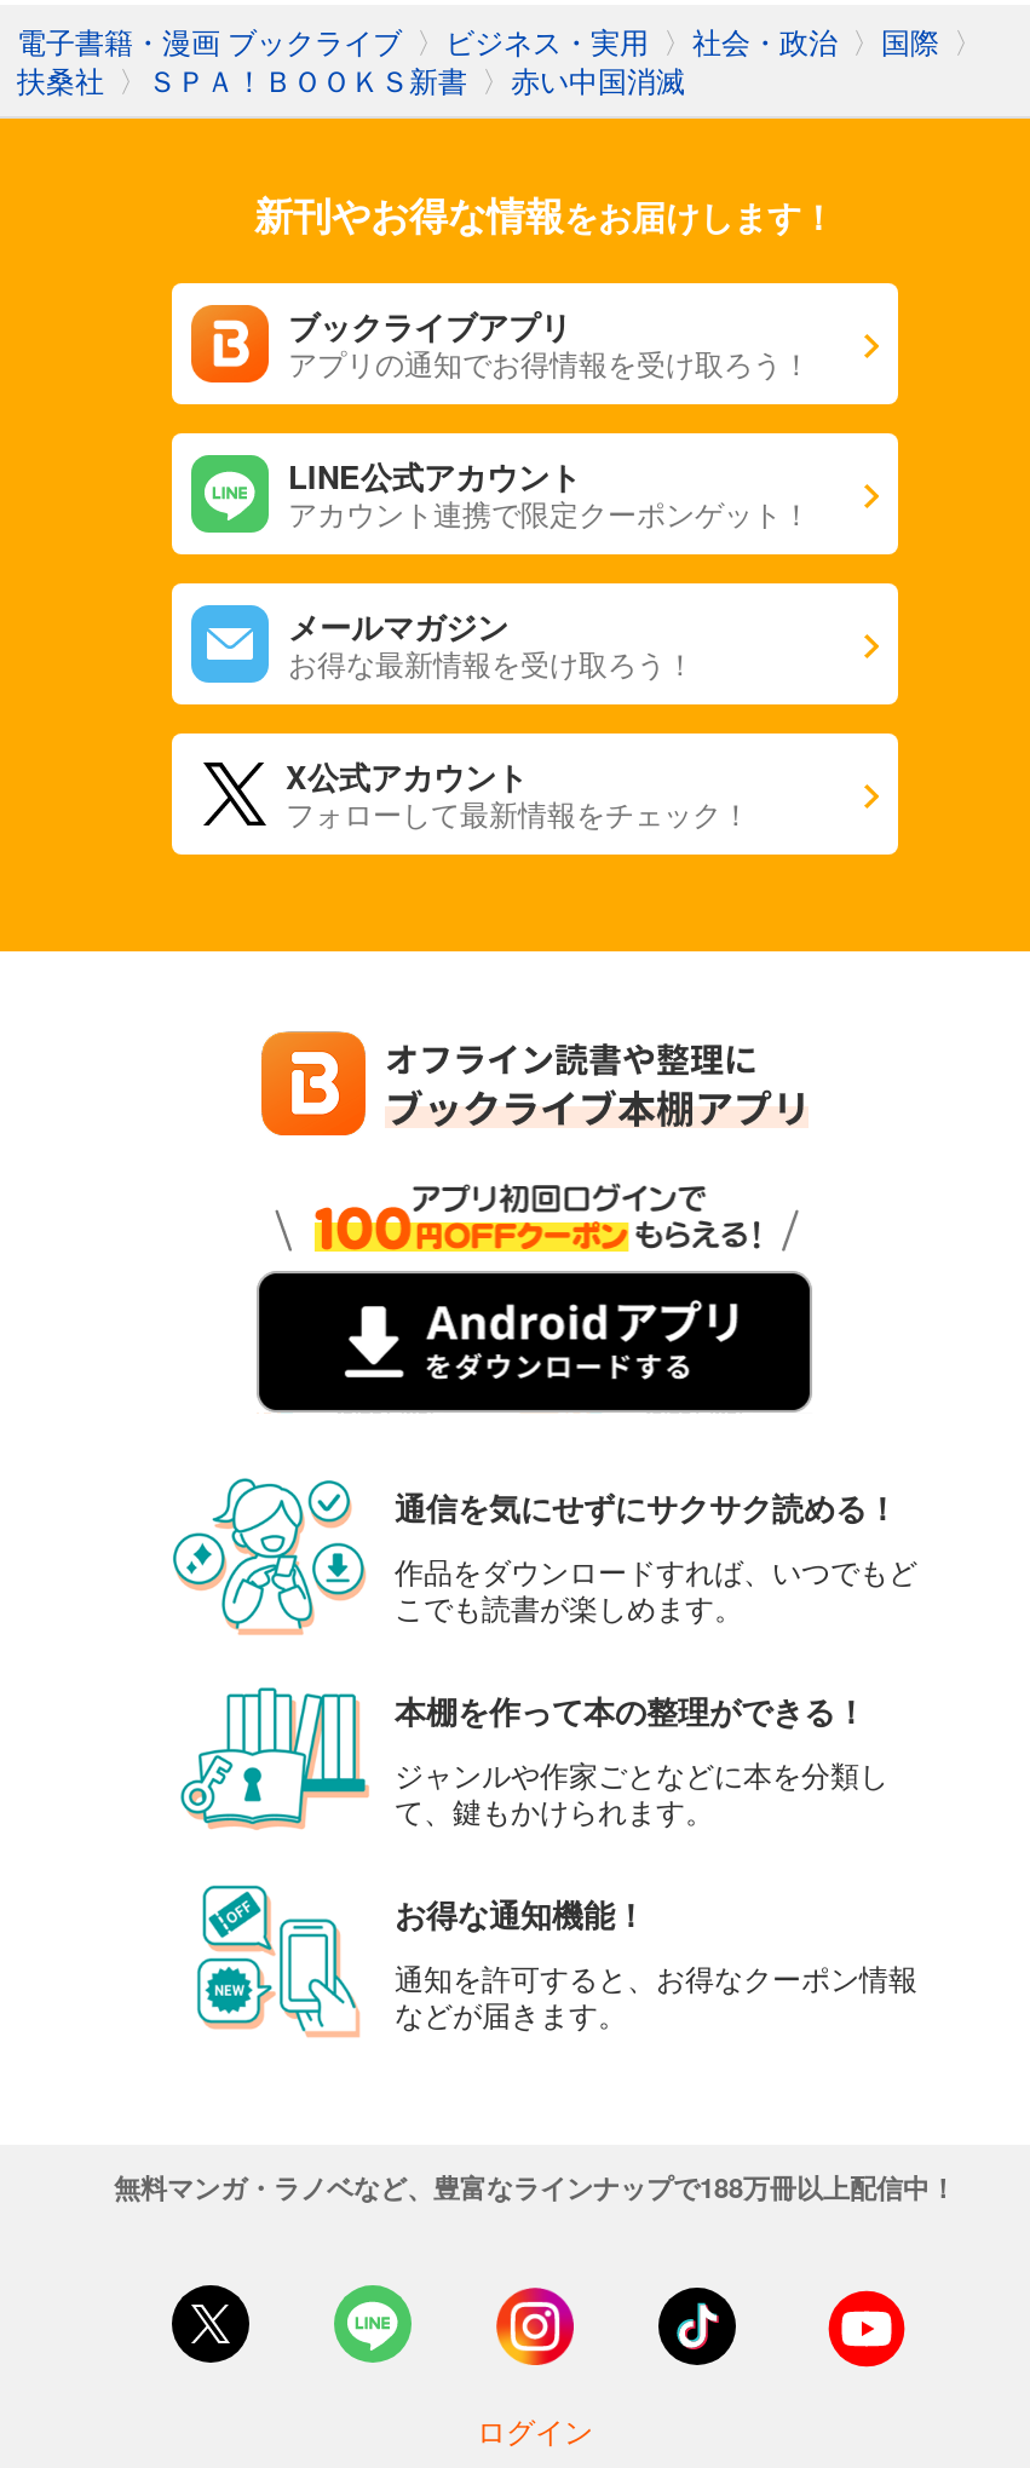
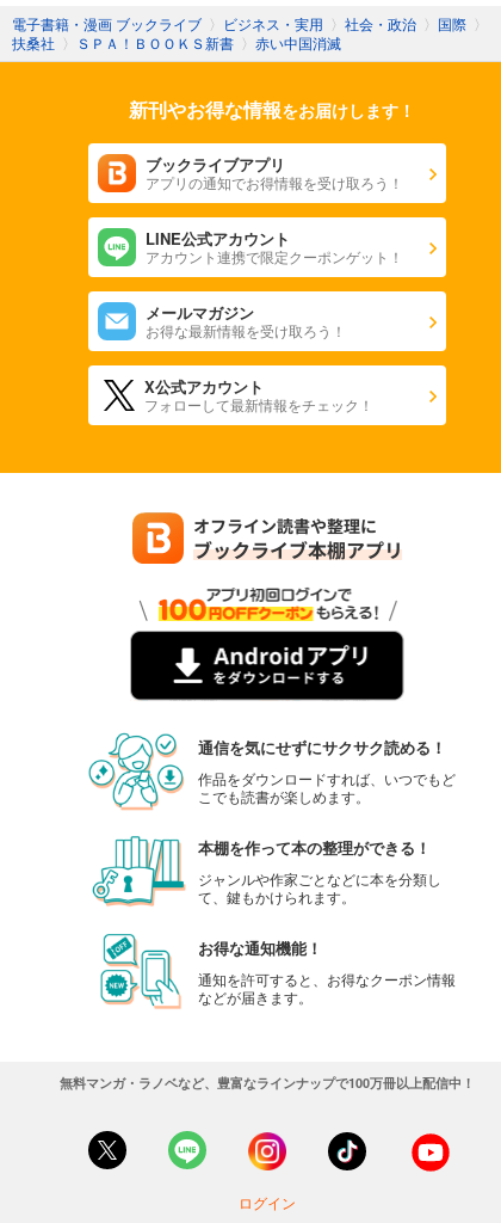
- 無料マンガ・ラノベなど、豊富なラインナップで188万冊以上配信中！
+ 無料マンガ・ラノベなど、豊富なラインナップで100万冊以上配信中！
